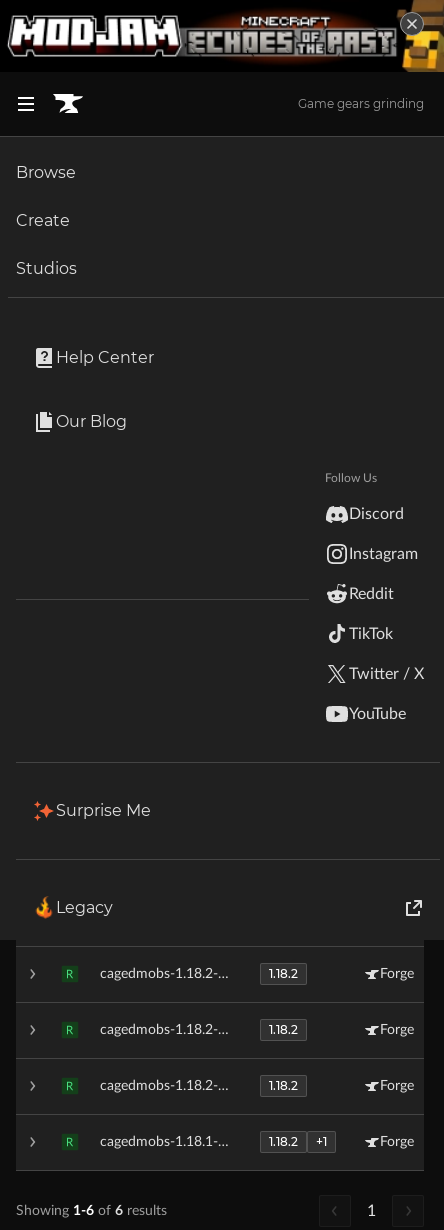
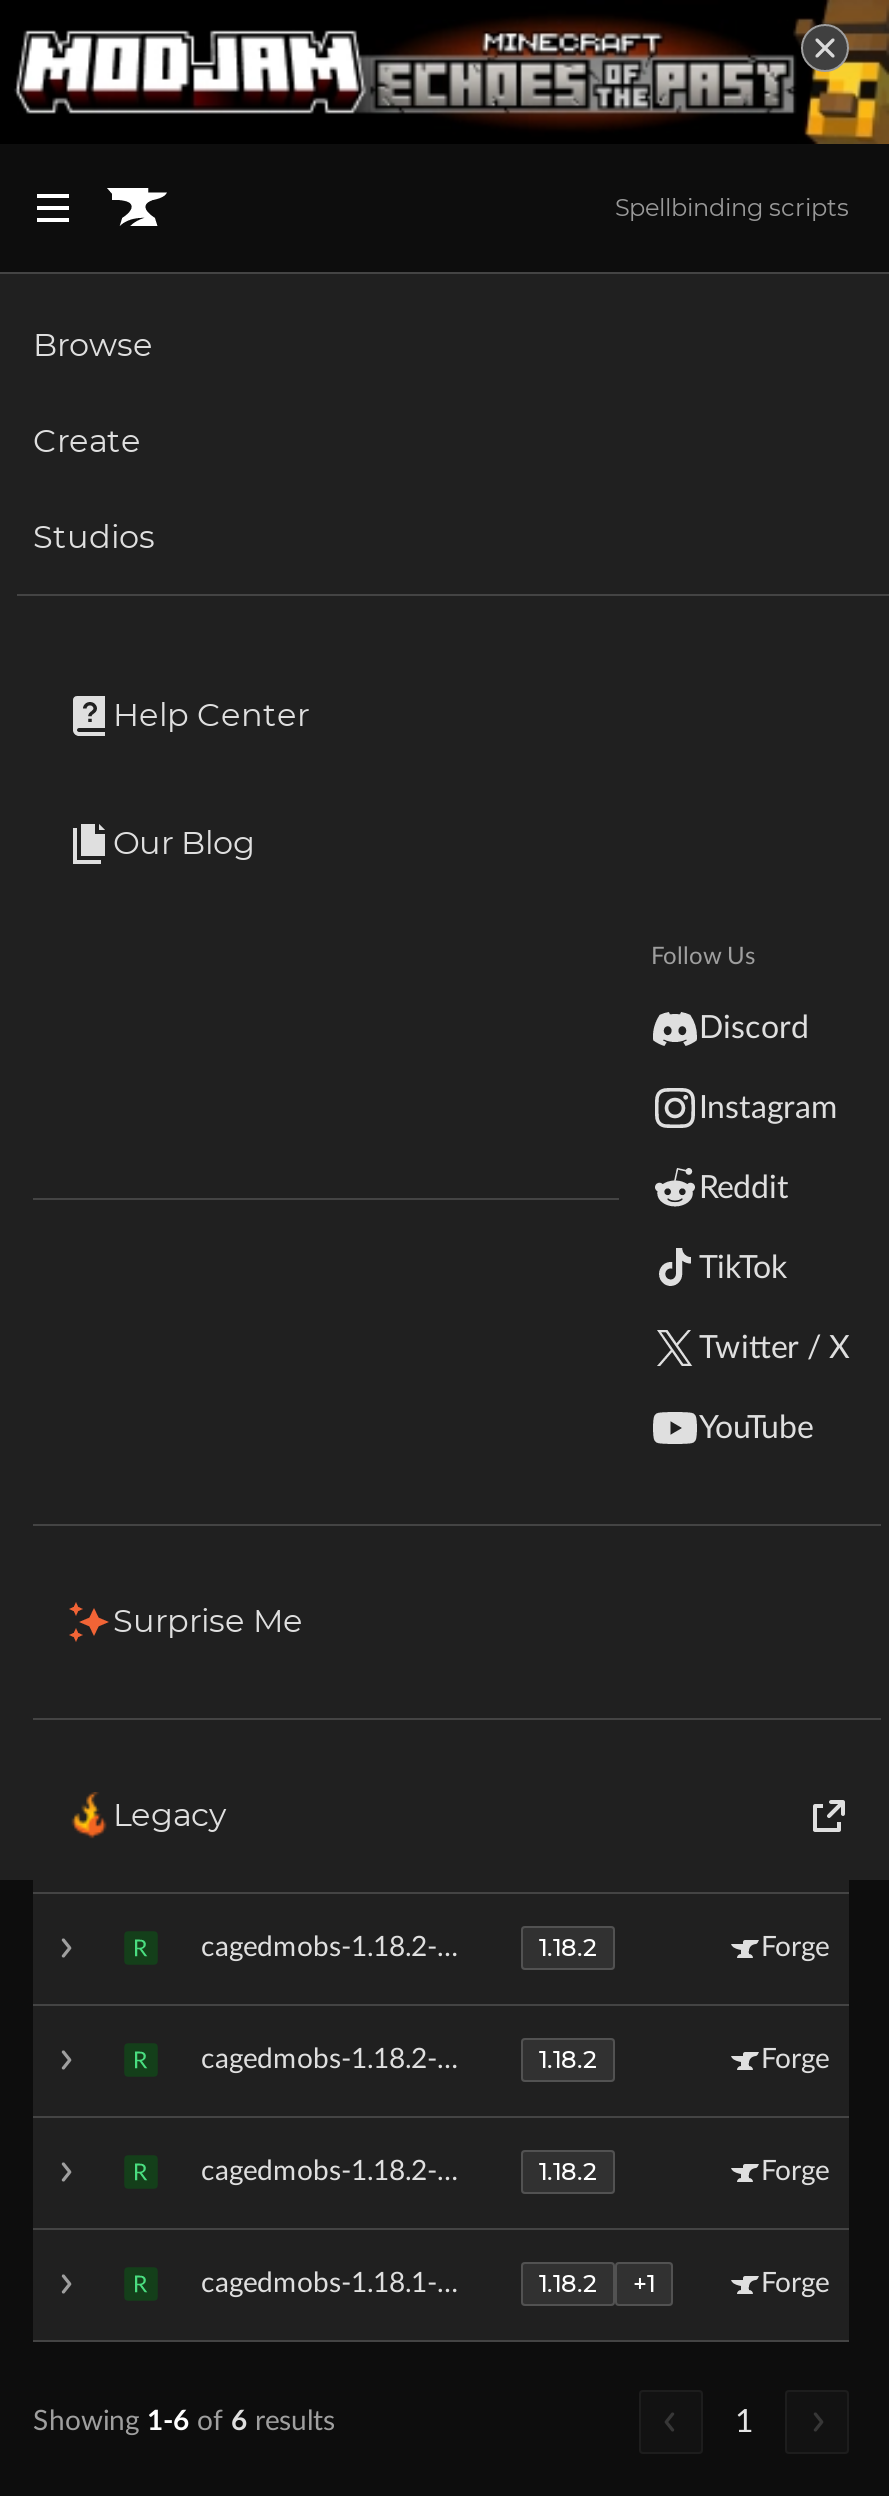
- Game gears grinding
+ Spellbinding scripts
